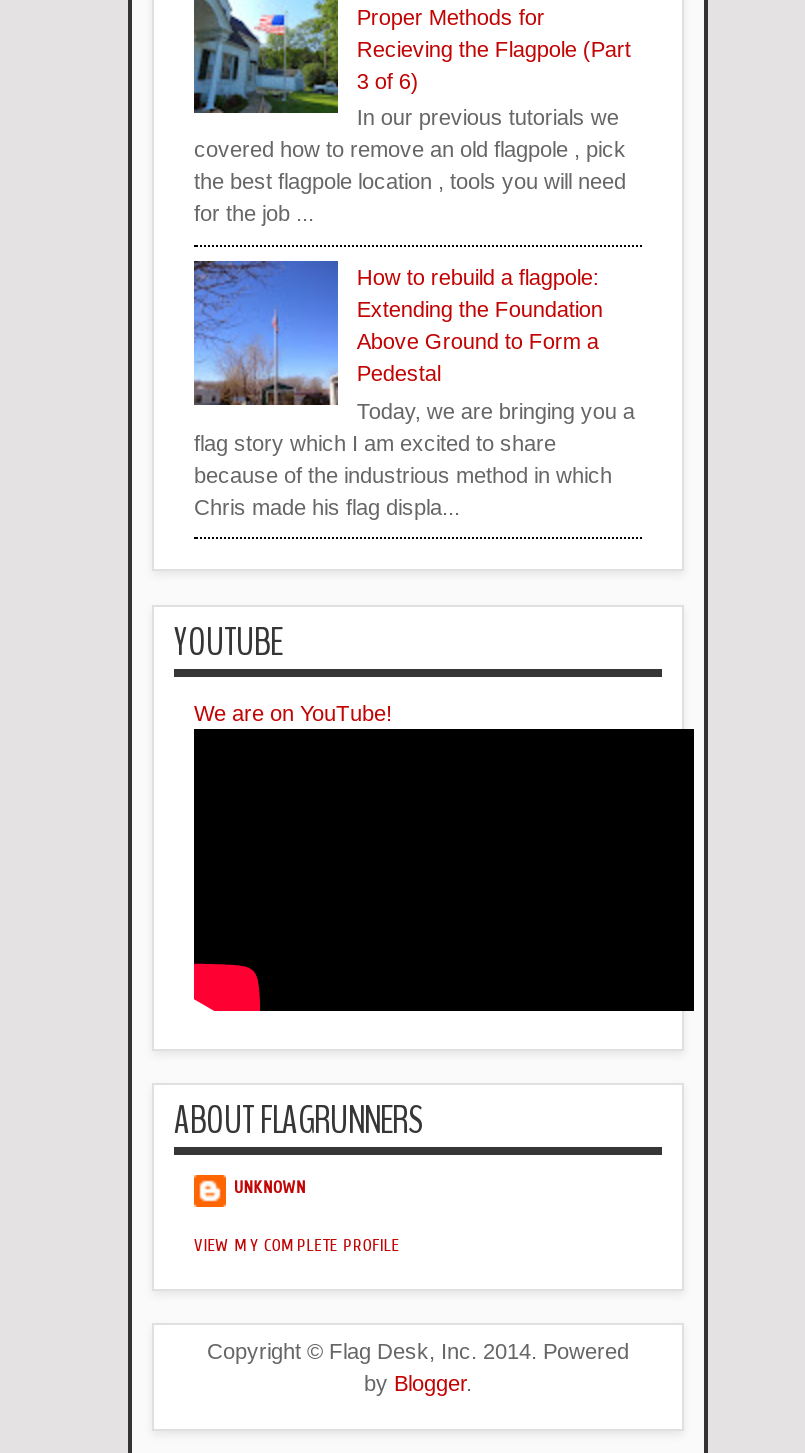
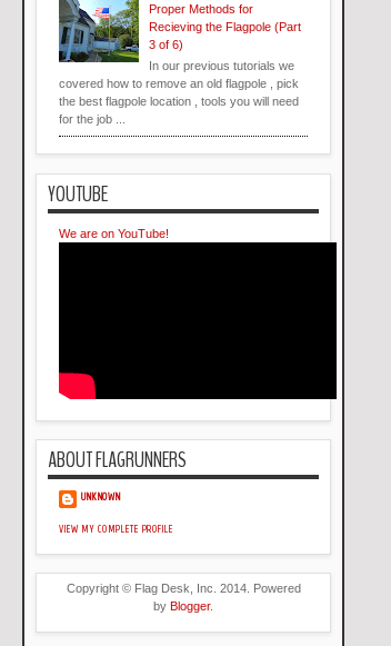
- [image]
- How to rebuild a flagpole:
- Extending the Foundation
- Above Ground to Form a
- Pedestal
- Today, we are bringing you a
- flag story which I am excited to share
- because of the industrious method in which
- Chris made his flag displa...
